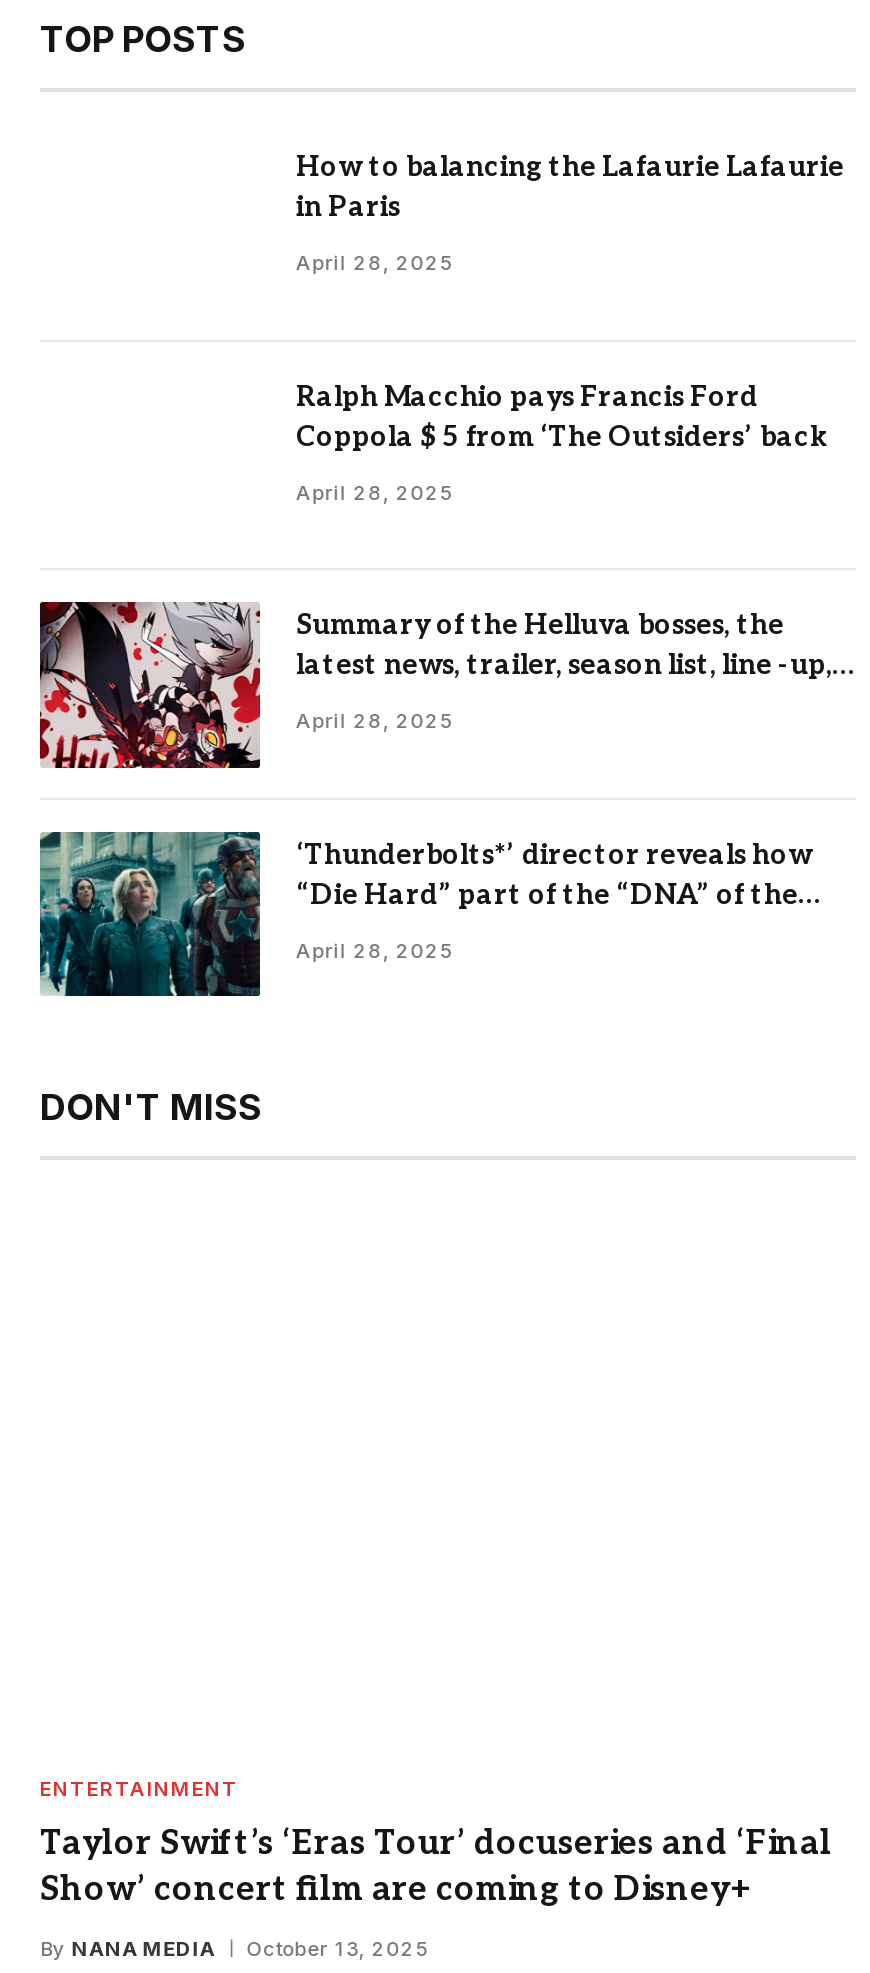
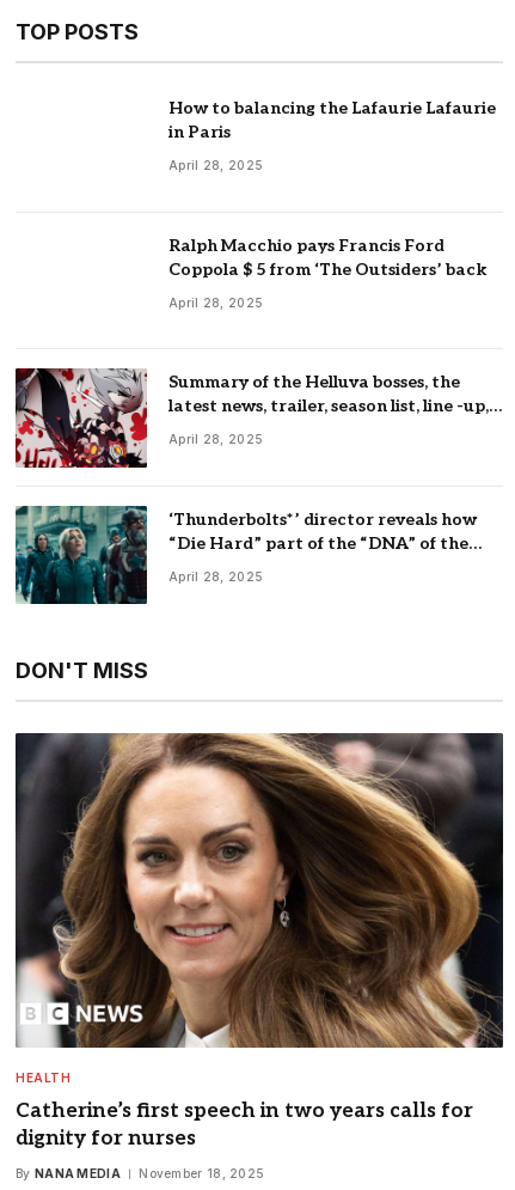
+ [image]

- ENTERTAINMENT
+ HEALTH

- Taylor Swift’s ‘Eras Tour’ docuseries and ‘Final
- Show’ concert film are coming to Disney+
+ Catherine’s first speech in two years calls for
+ dignity for nurses

- By NANA MEDIA October 13, 2025
+ By NANA MEDIA November 18, 2025
